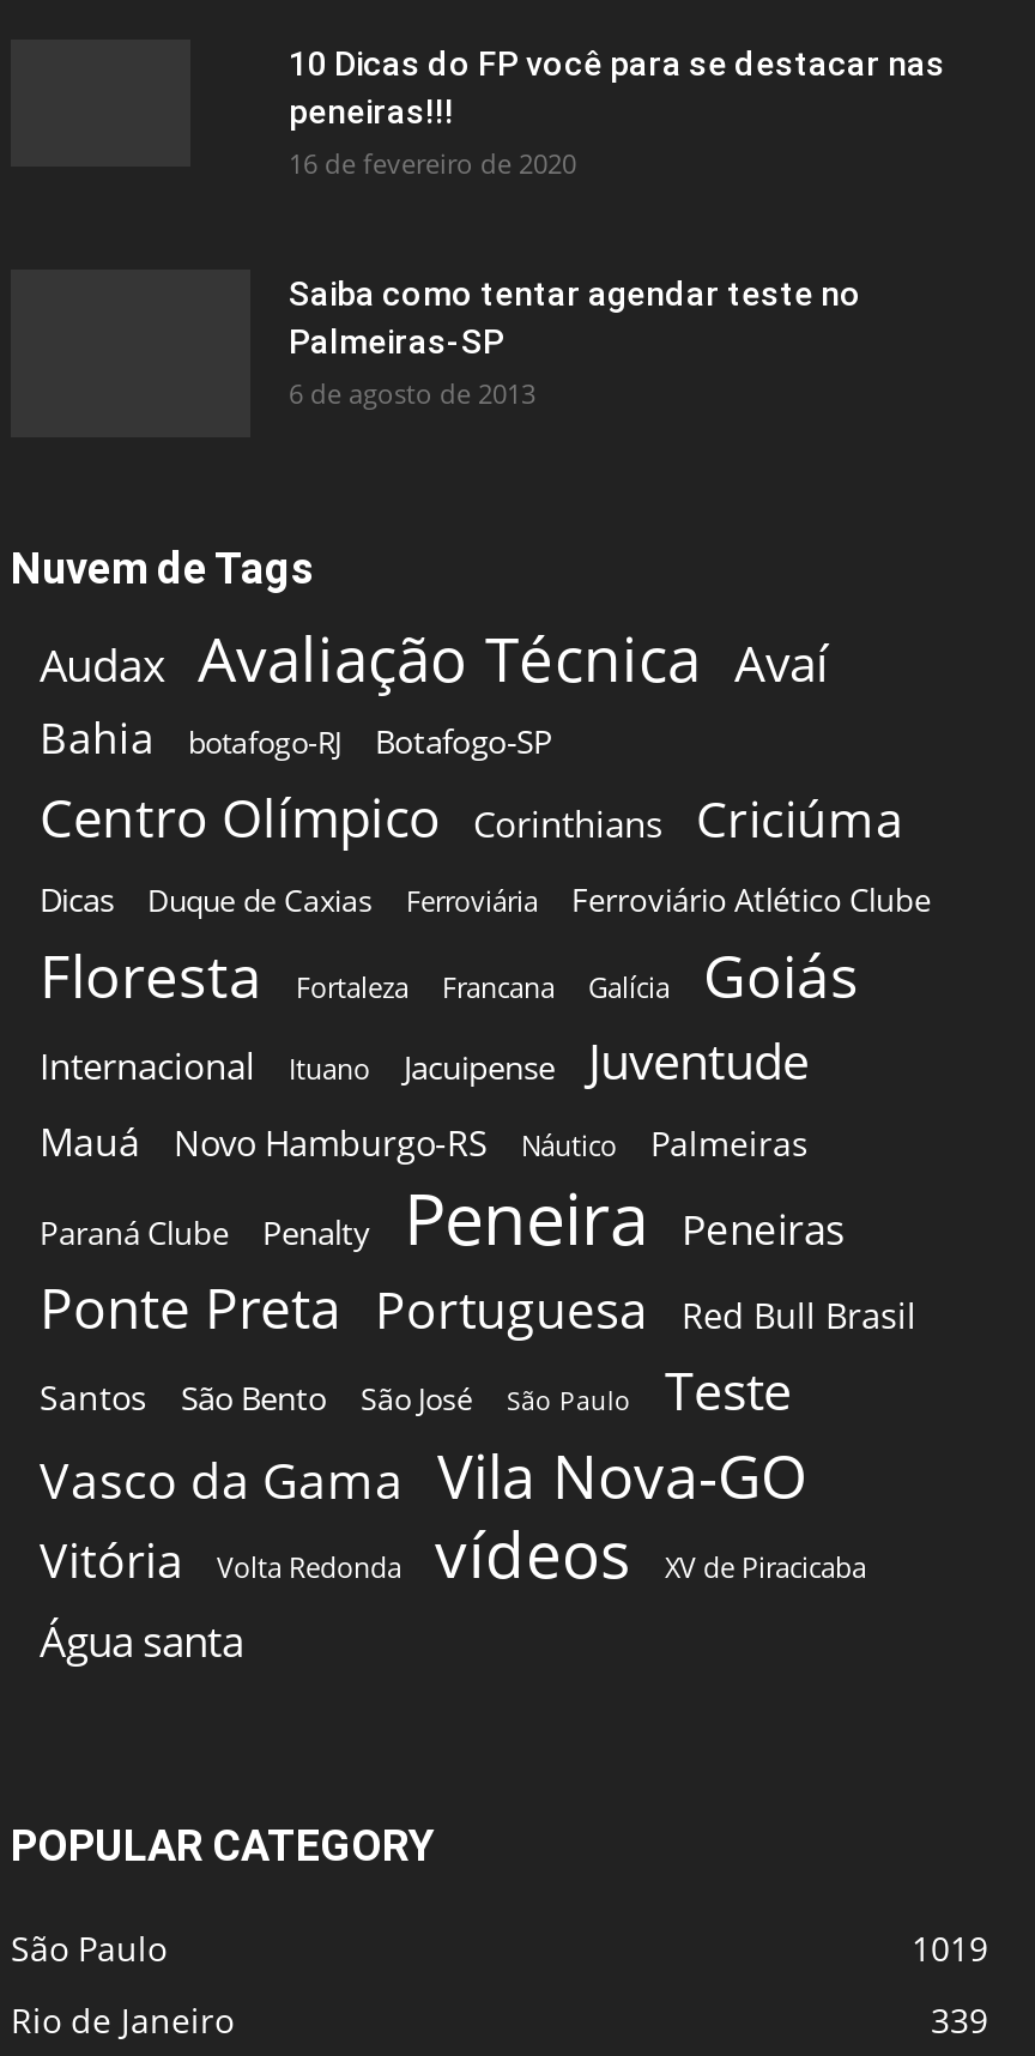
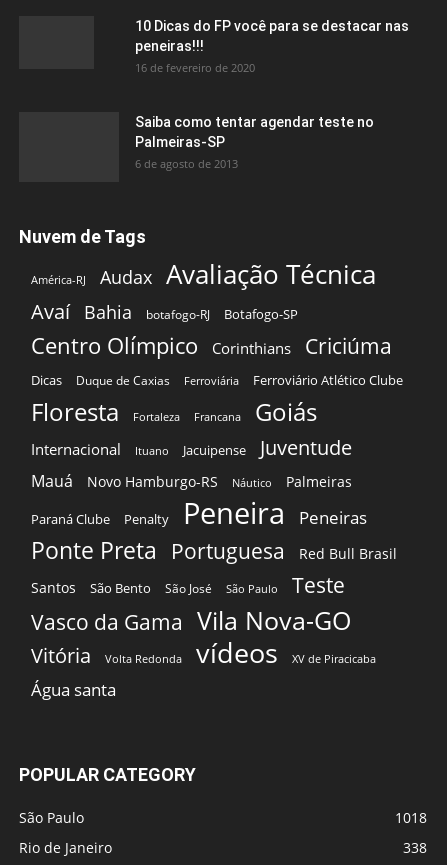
- Audax Avaliação Técnica Avaí
- Bahia
+ América-RJ
+ Audax Avaliação Técnica
+ Avaí Bahia

- Galícia

- 1019
+ 1018

- 339
+ 338
